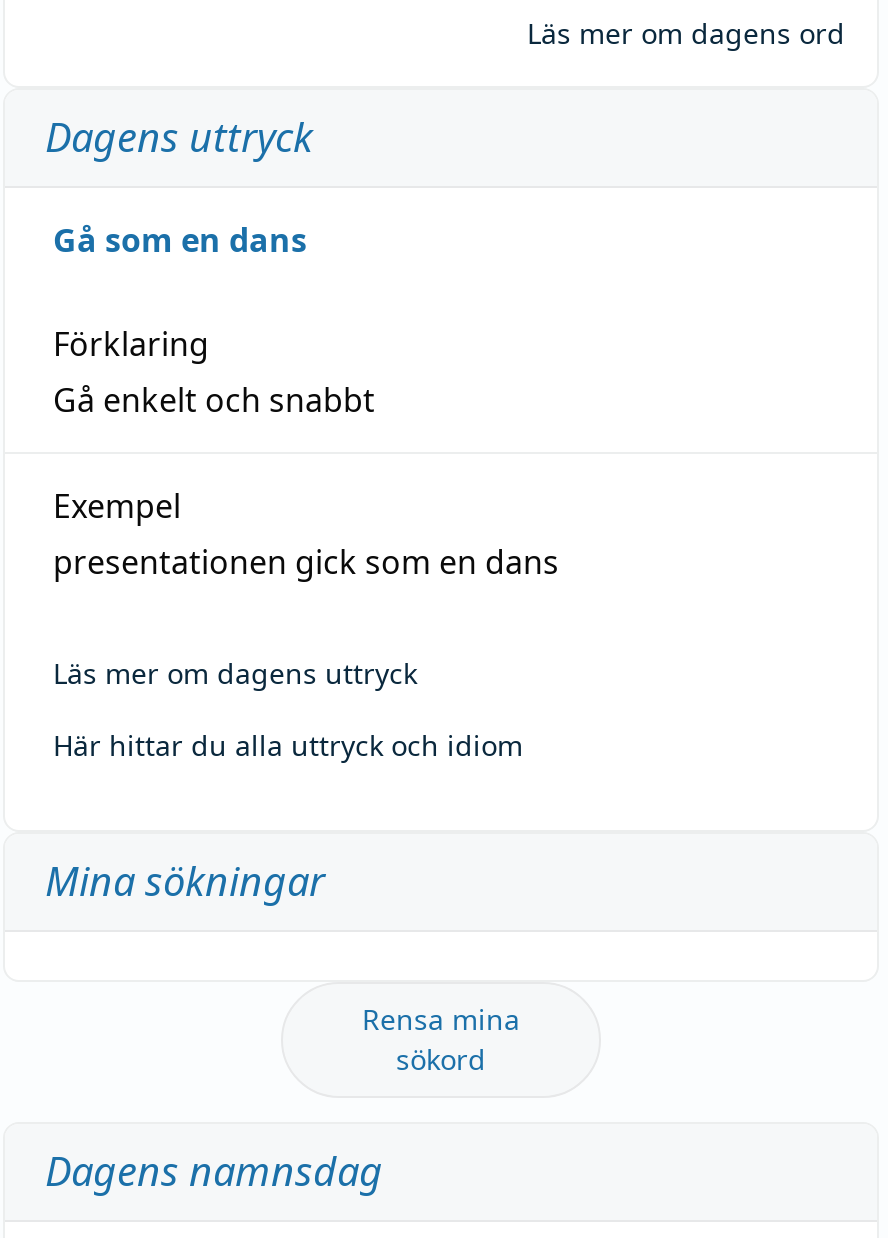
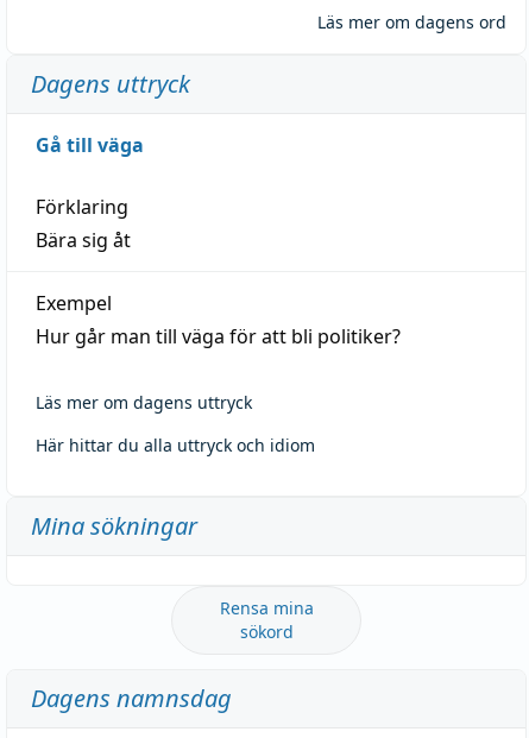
- Gå som en dans
+ Gå till väga

- Gå enkelt och snabbt
+ Bära sig åt

- presentationen gick som en dans
+ Hur går man till väga för att bli politiker?
